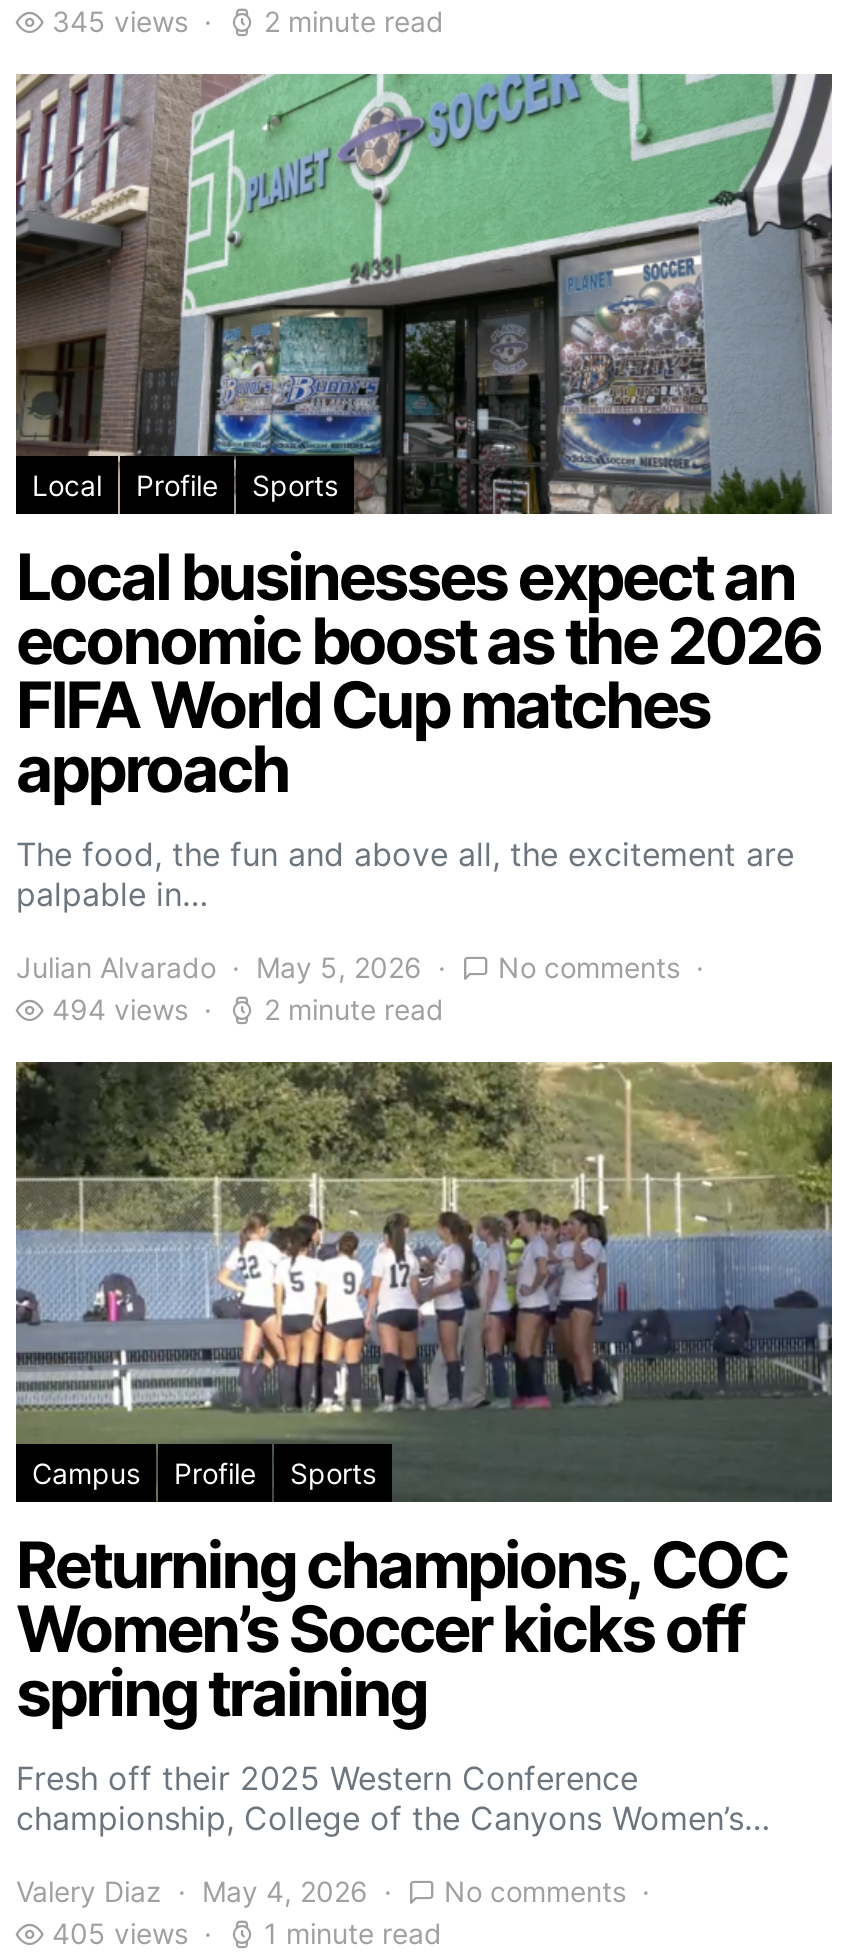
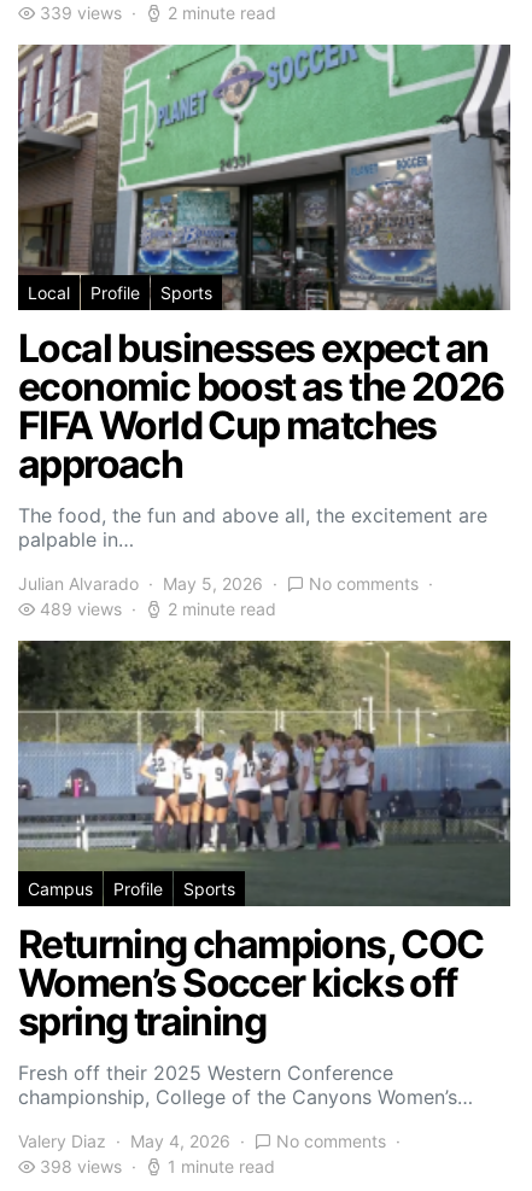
- 345 views
+ 339 views

- 494 views
+ 489 views

- 405 views
+ 398 views
